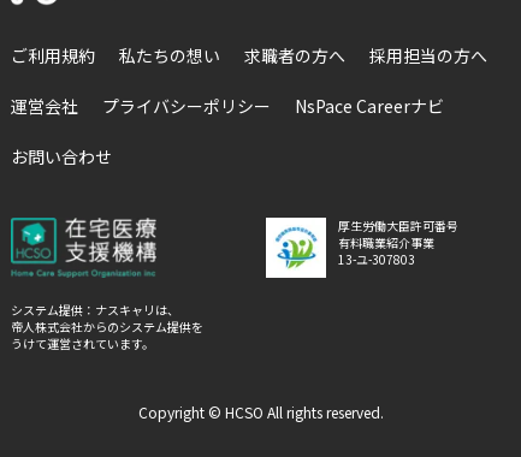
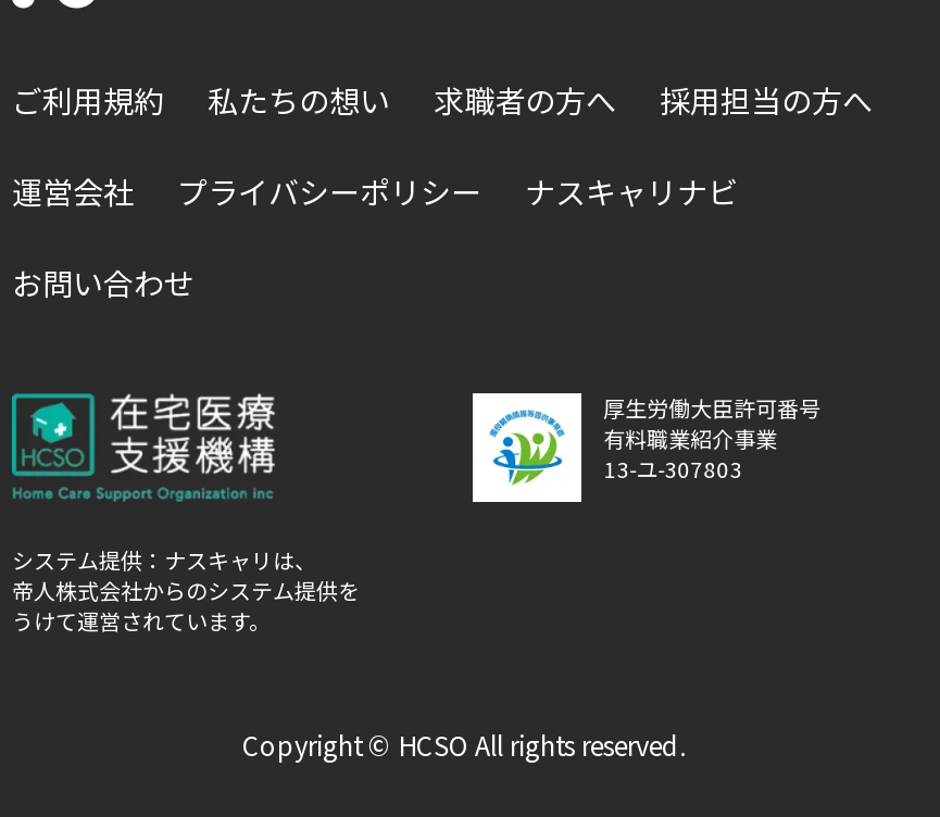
- NsPace Careerナビ
+ ナスキャリナビ
